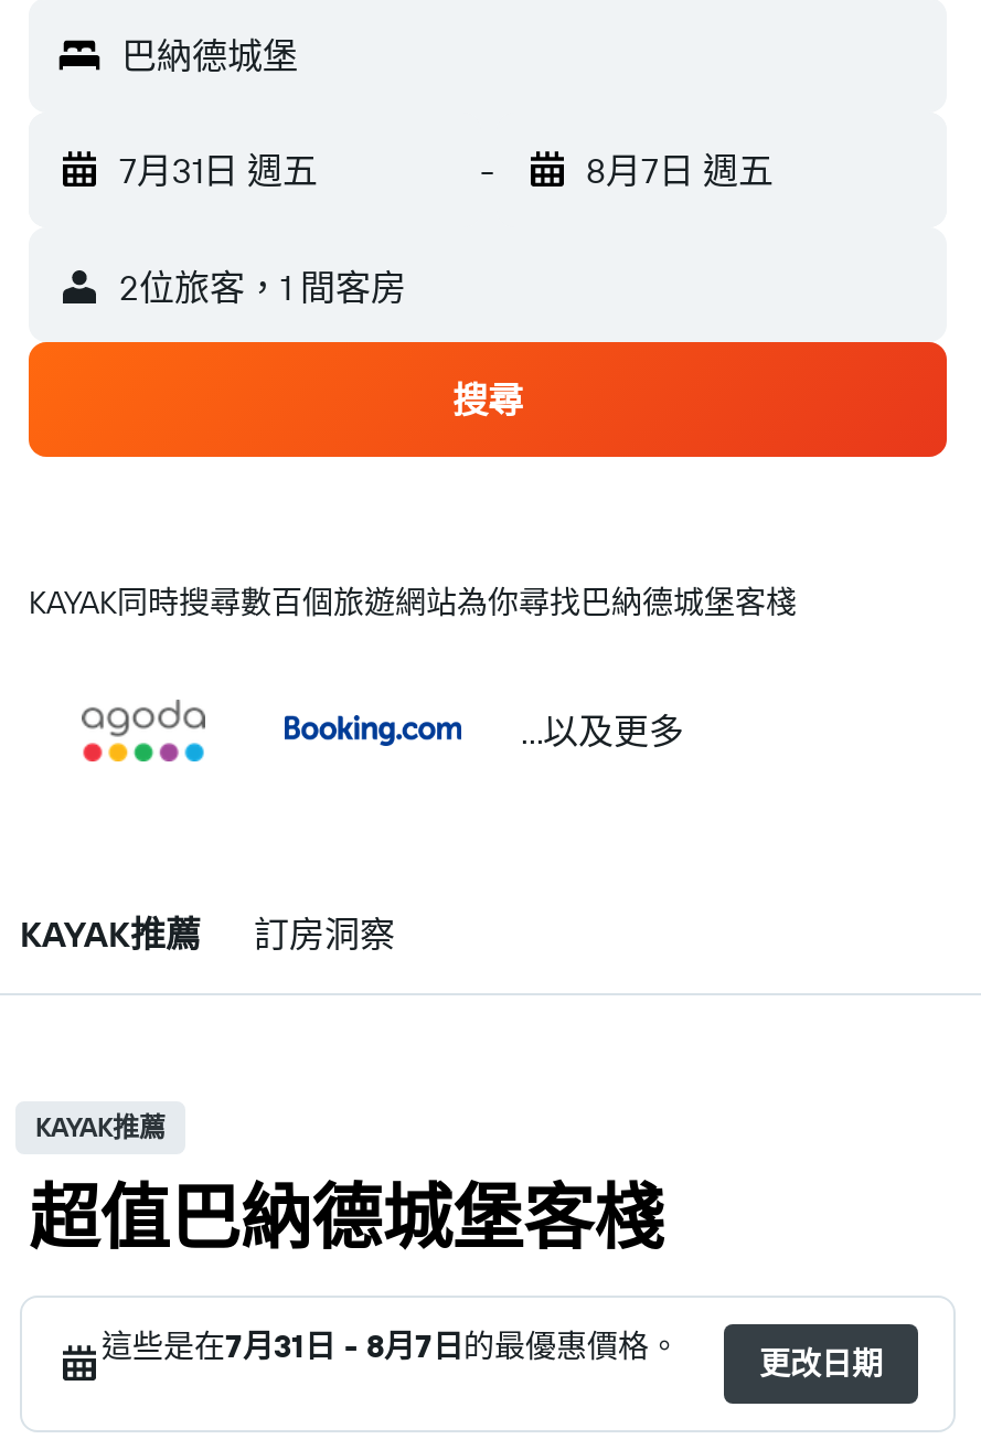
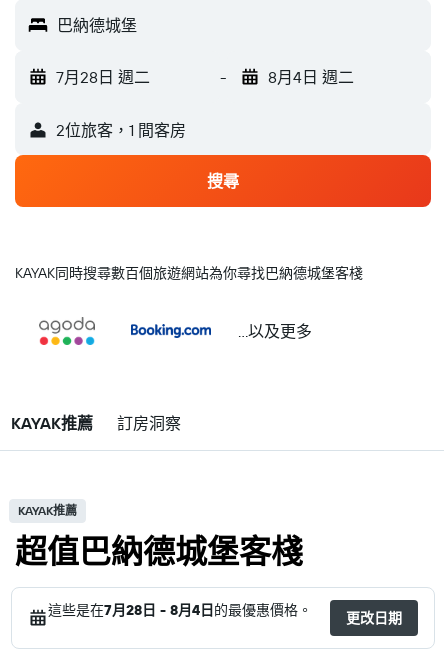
- 7月31日 週五
+ 7月28日 週二

- 8月7日 週五
+ 8月4日 週二

- 這些是在7月31日 - 8月7日的最優惠價格。
+ 這些是在7月28日 - 8月4日的最優惠價格。
